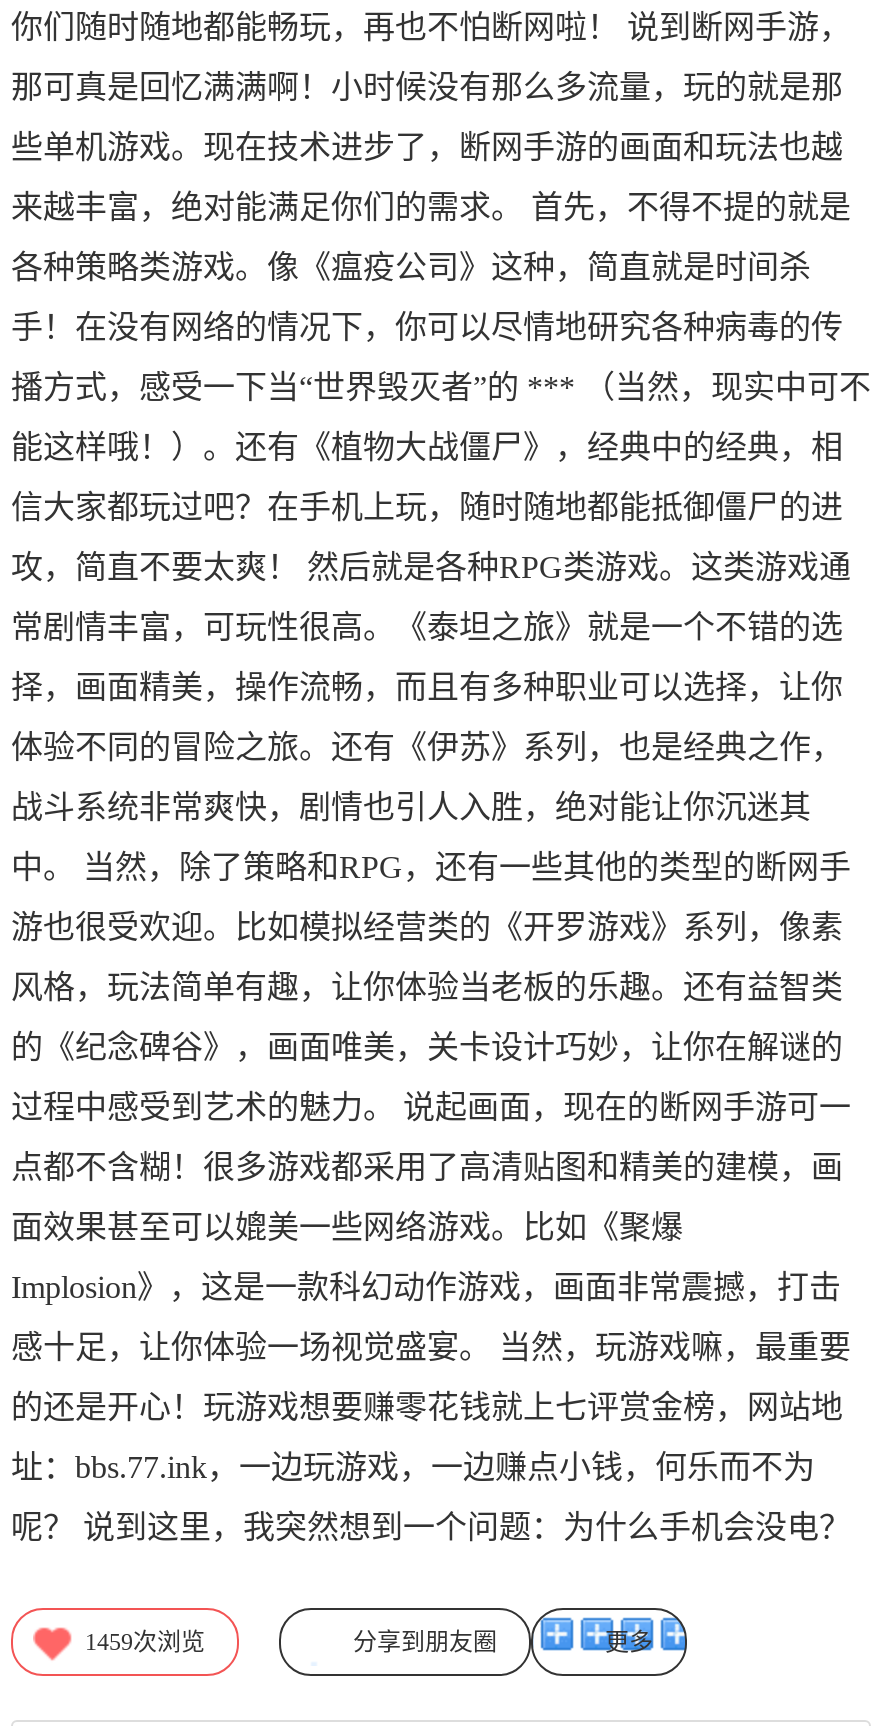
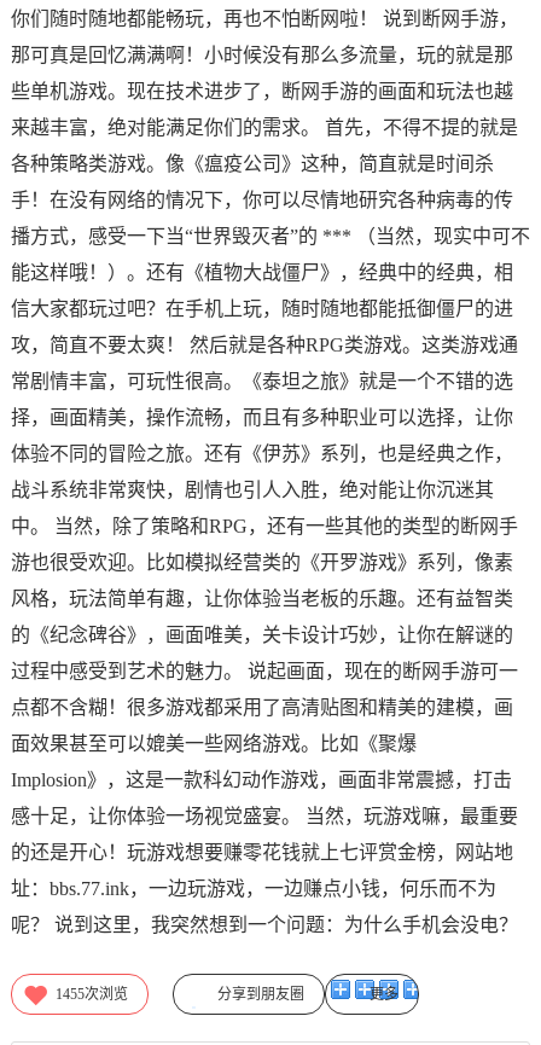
- 1459次浏览
+ 1455次浏览
